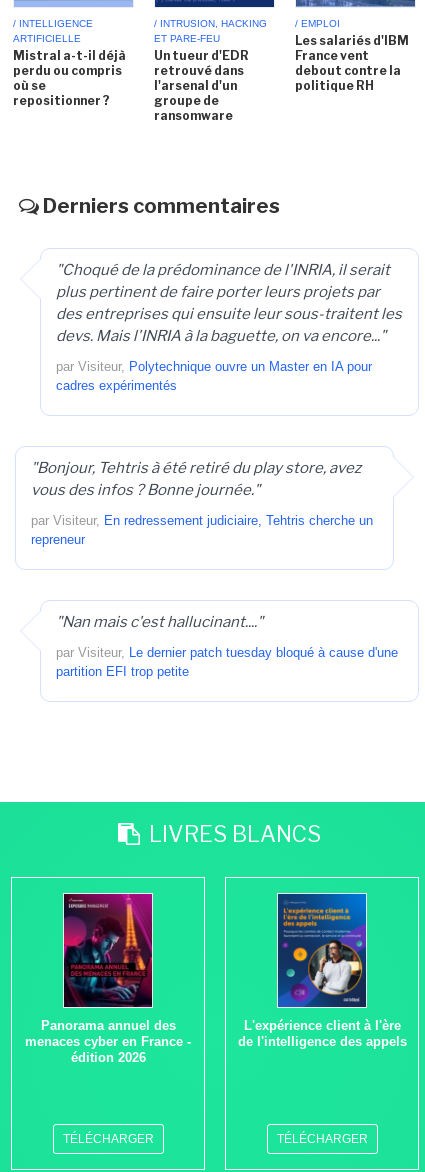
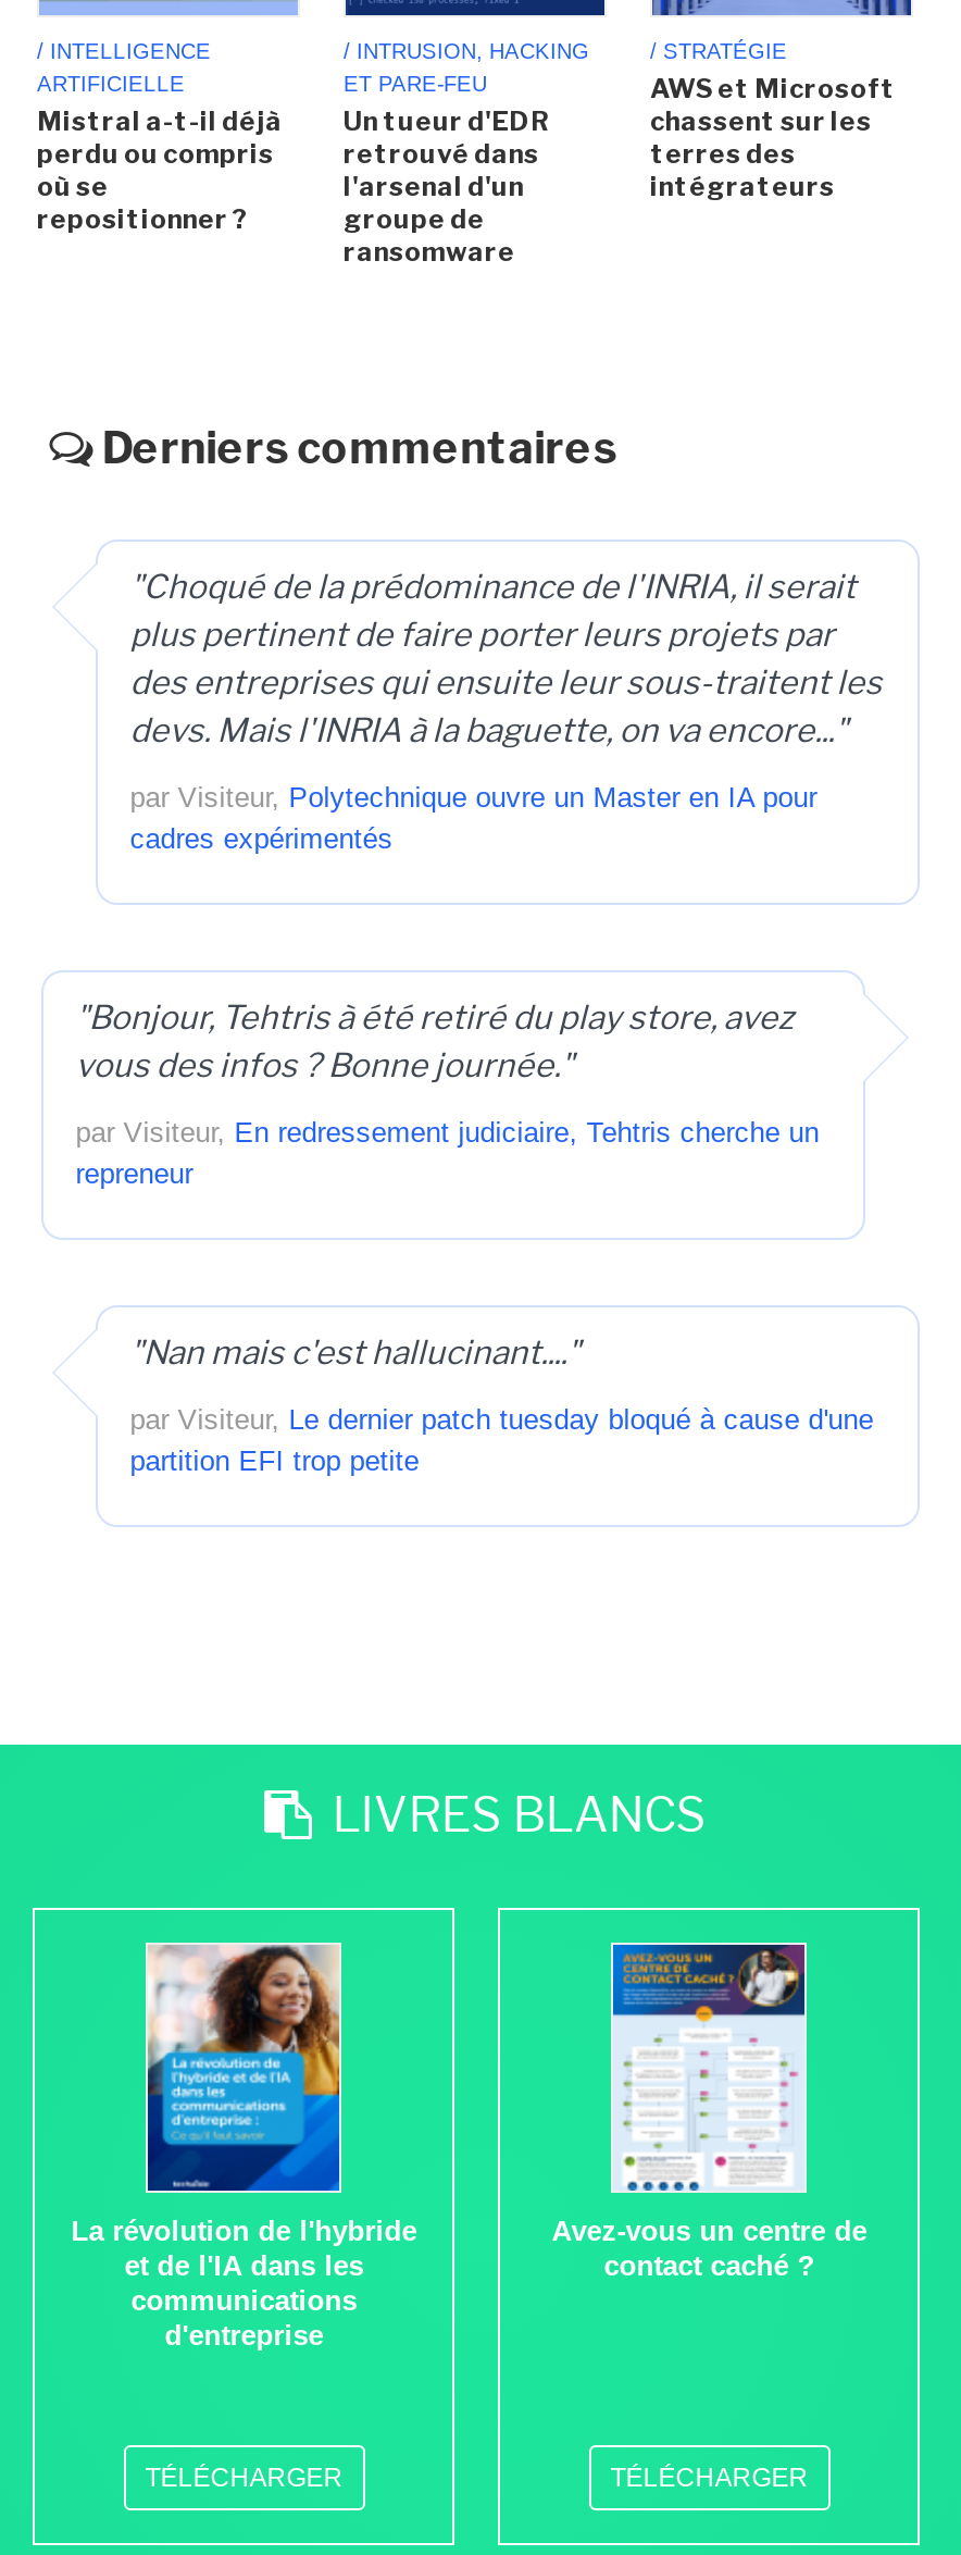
- / EMPLOI
- Les salariés d'IBM
- France vent
- debout contre la
- politique RH
+ / STRATÉGIE
+ AWS et Microsoft
+ chassent sur les
+ terres des
+ intégrateurs

- [image]
- Panorama annuel des
- menaces cyber en France -
- édition 2026
+ [image]
+ La révolution de l'hybride
+ et de l'IA dans les
+ communications
+ d'entreprise

- [image]
- L'expérience client à l'ère
- de l'intelligence des appels
+ [image]
+ Avez-vous un centre de
+ contact caché ?
